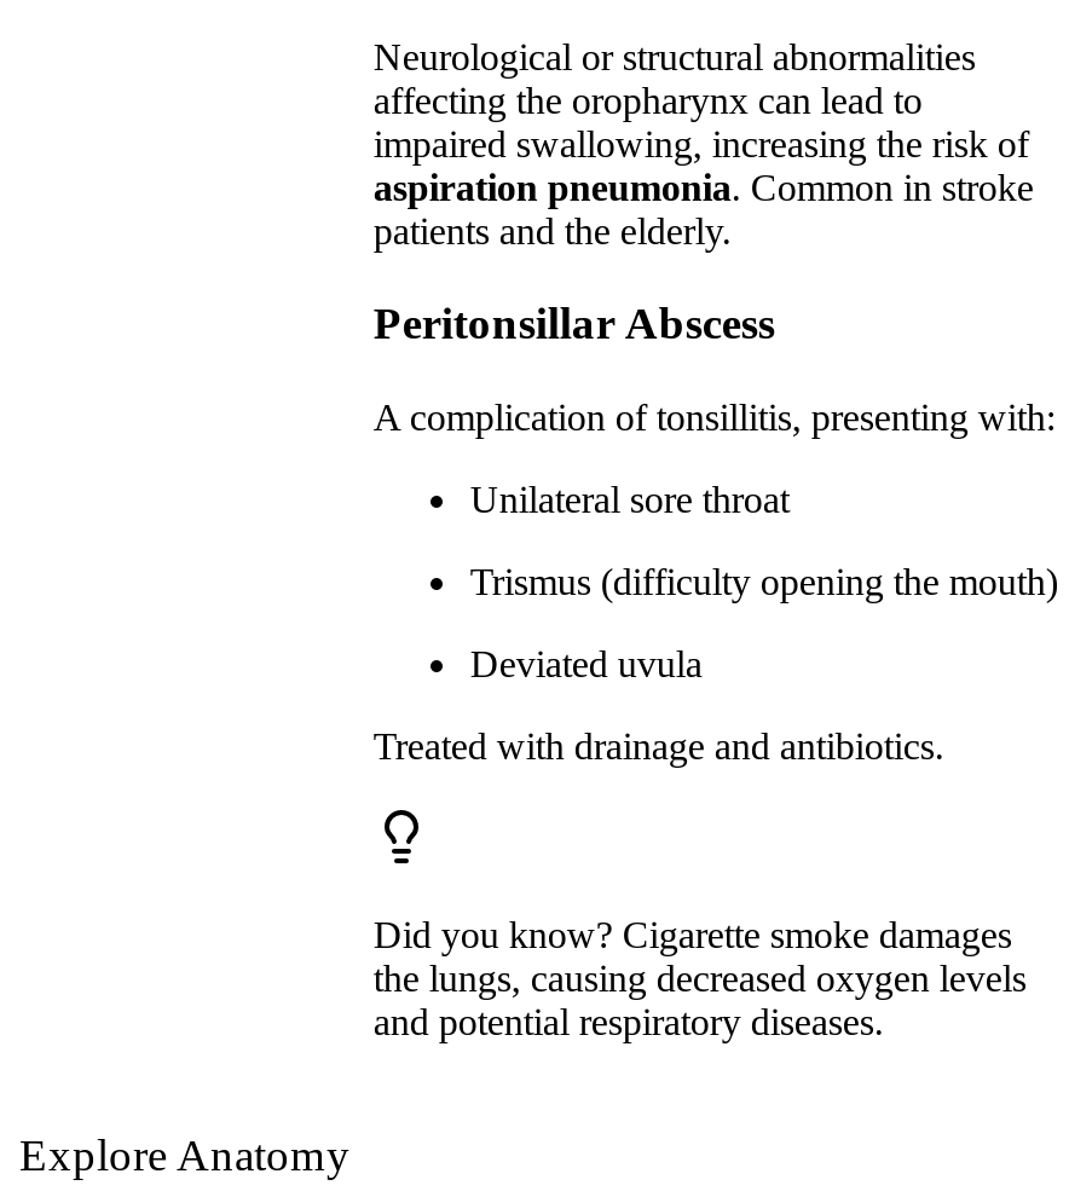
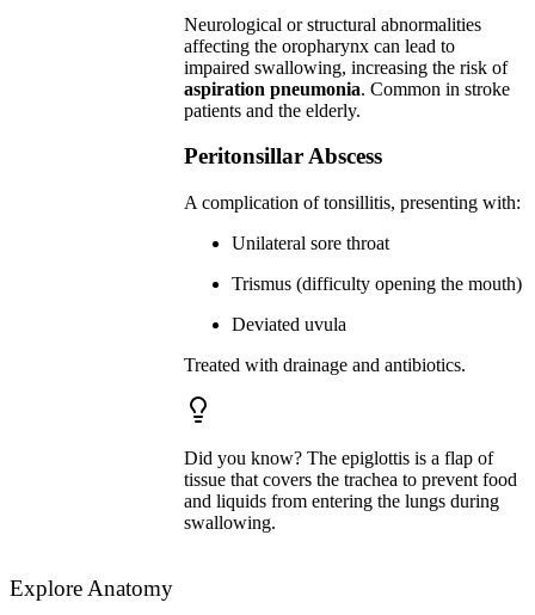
- Did you know? Cigarette smoke damages
- the lungs, causing decreased oxygen levels
- and potential respiratory diseases.
+ Did you know? The epiglottis is a flap of
+ tissue that covers the trachea to prevent food
+ and liquids from entering the lungs during
+ swallowing.
